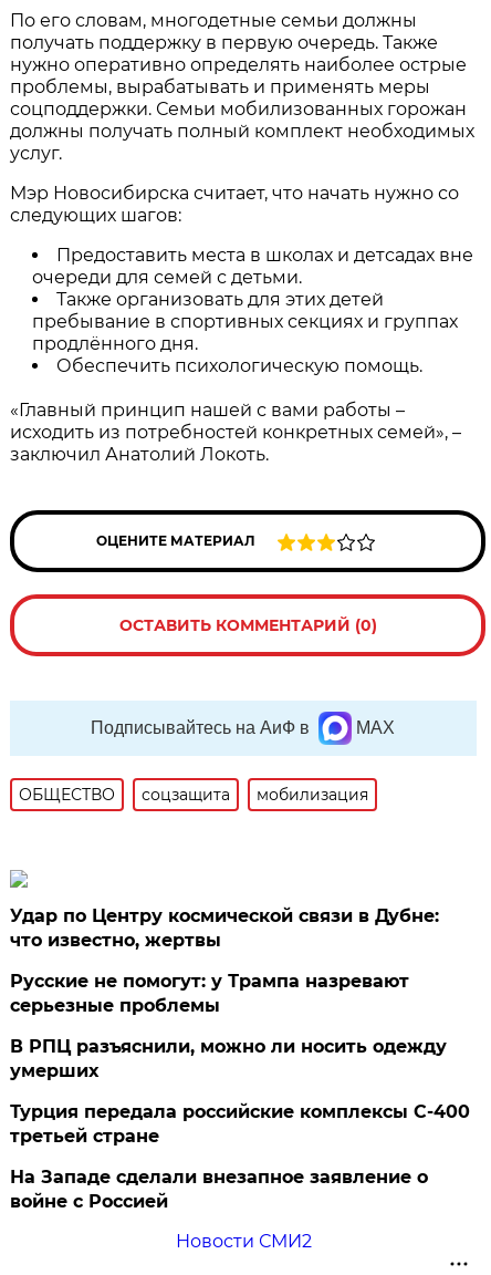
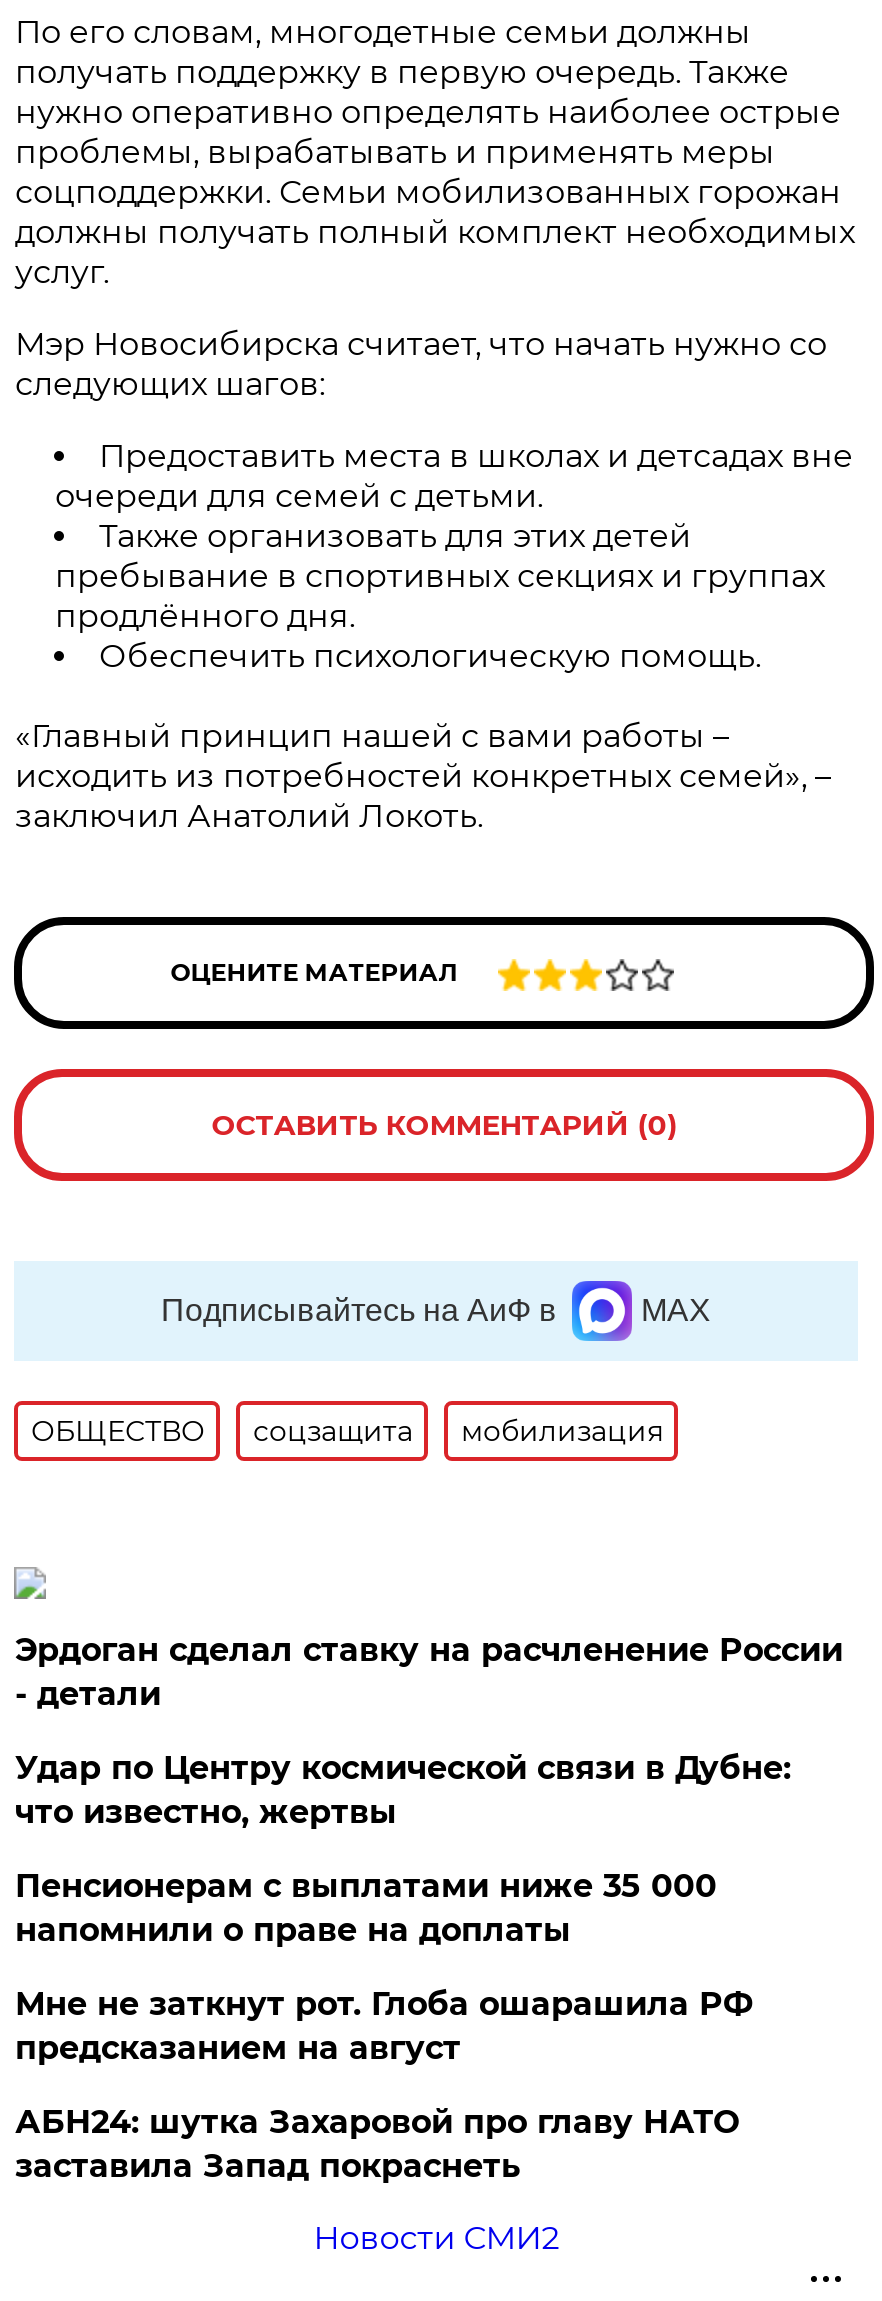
+ Эрдоган сделал ставку на расчленение России
+ - детали

moved down: Удар по Центру космической связи в Дубне: | что известно, жертвы

- Русские не помогут: у Трампа назревают
- серьезные проблемы
- В РПЦ разъяснили, можно ли носить одежду
- умерших
- Турция передала российские комплексы С-400
- третьей стране
- На Западе сделали внезапное заявление о
- войне с Россией
+ Пенсионерам с выплатами ниже 35 000
+ напомнили о праве на доплаты
+ Мне не заткнут рот. Глоба ошарашила РФ
+ предсказанием на август
+ АБН24: шутка Захаровой про главу НАТО
+ заставила Запад покраснеть
